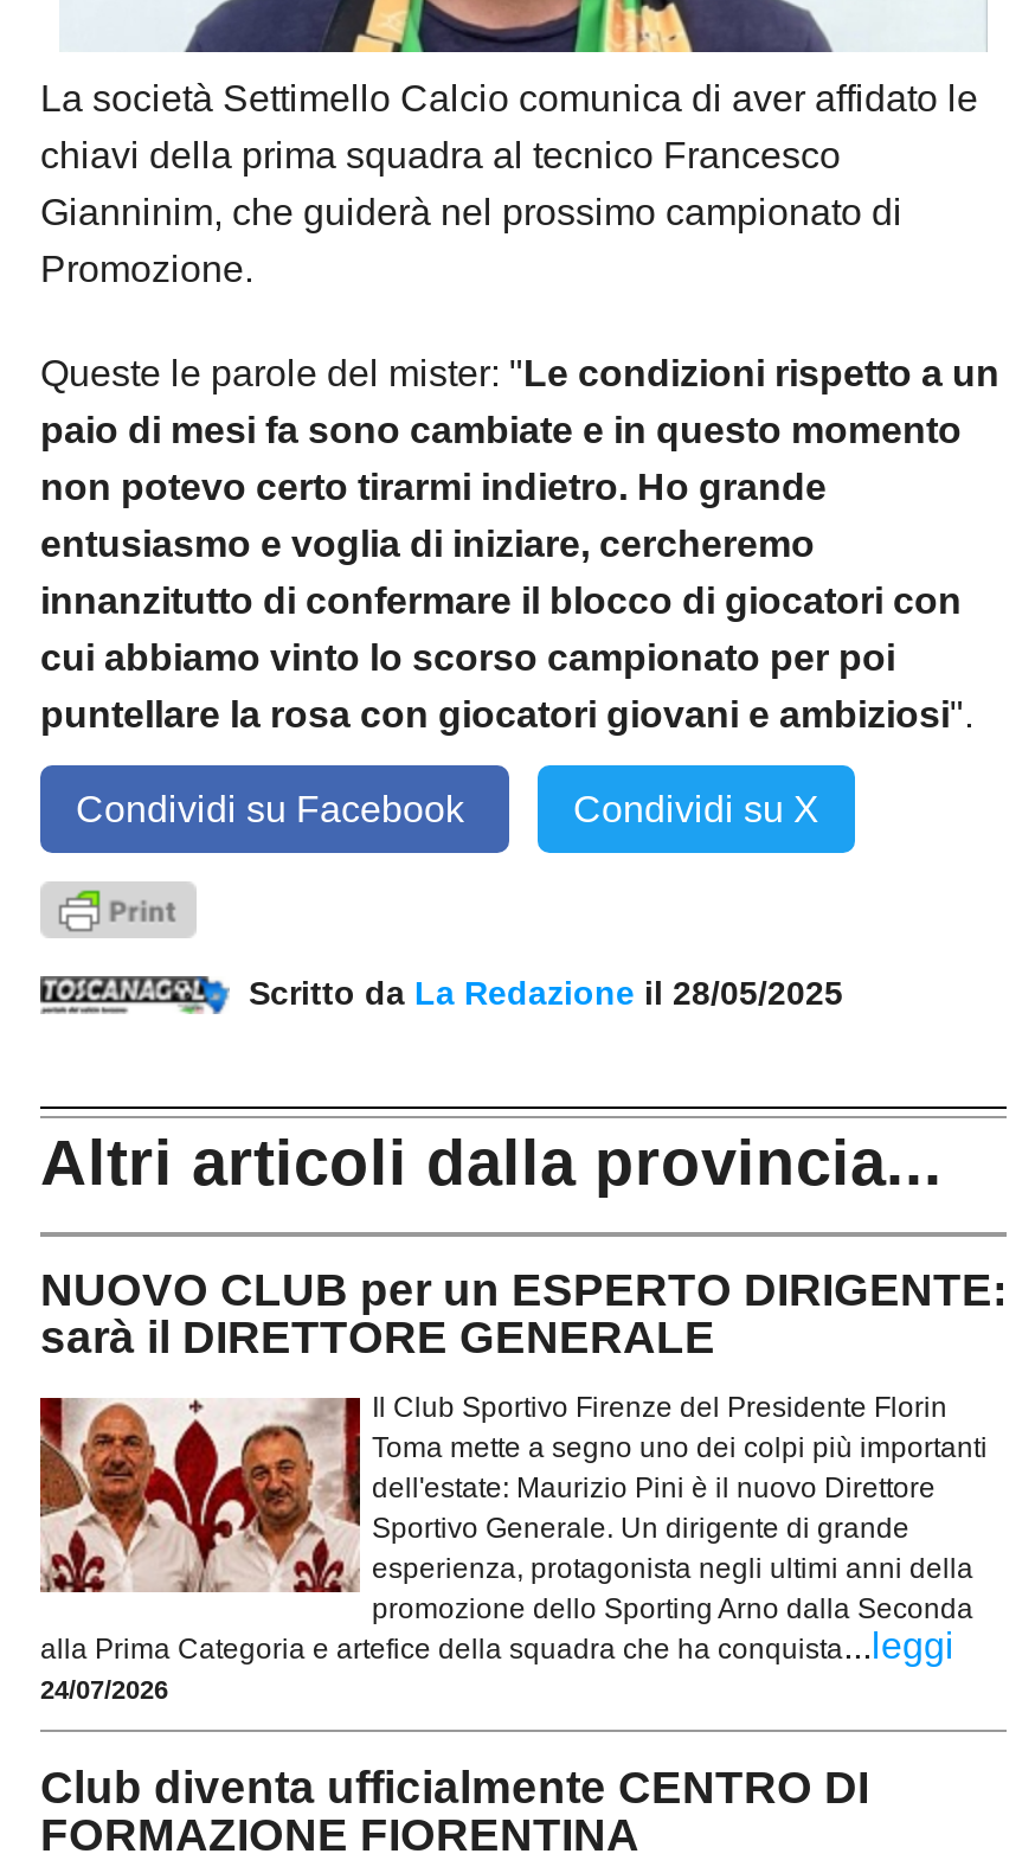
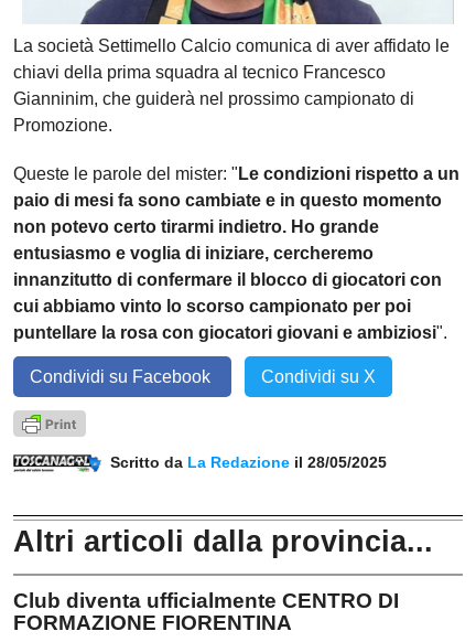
- [image]
- NUOVO CLUB per un ESPERTO DIRIGENTE:
- sarà il DIRETTORE GENERALE
- Il Club Sportivo Firenze del Presidente Florin
- Toma mette a segno uno dei colpi più importanti
- dell'estate: Maurizio Pini è il nuovo Direttore
- Sportivo Generale. Un dirigente di grande
- esperienza, protagonista negli ultimi anni della
- promozione dello Sporting Arno dalla Seconda
- alla Prima Categoria e artefice della squadra che ha conquista...leggi
- 24/07/2026
